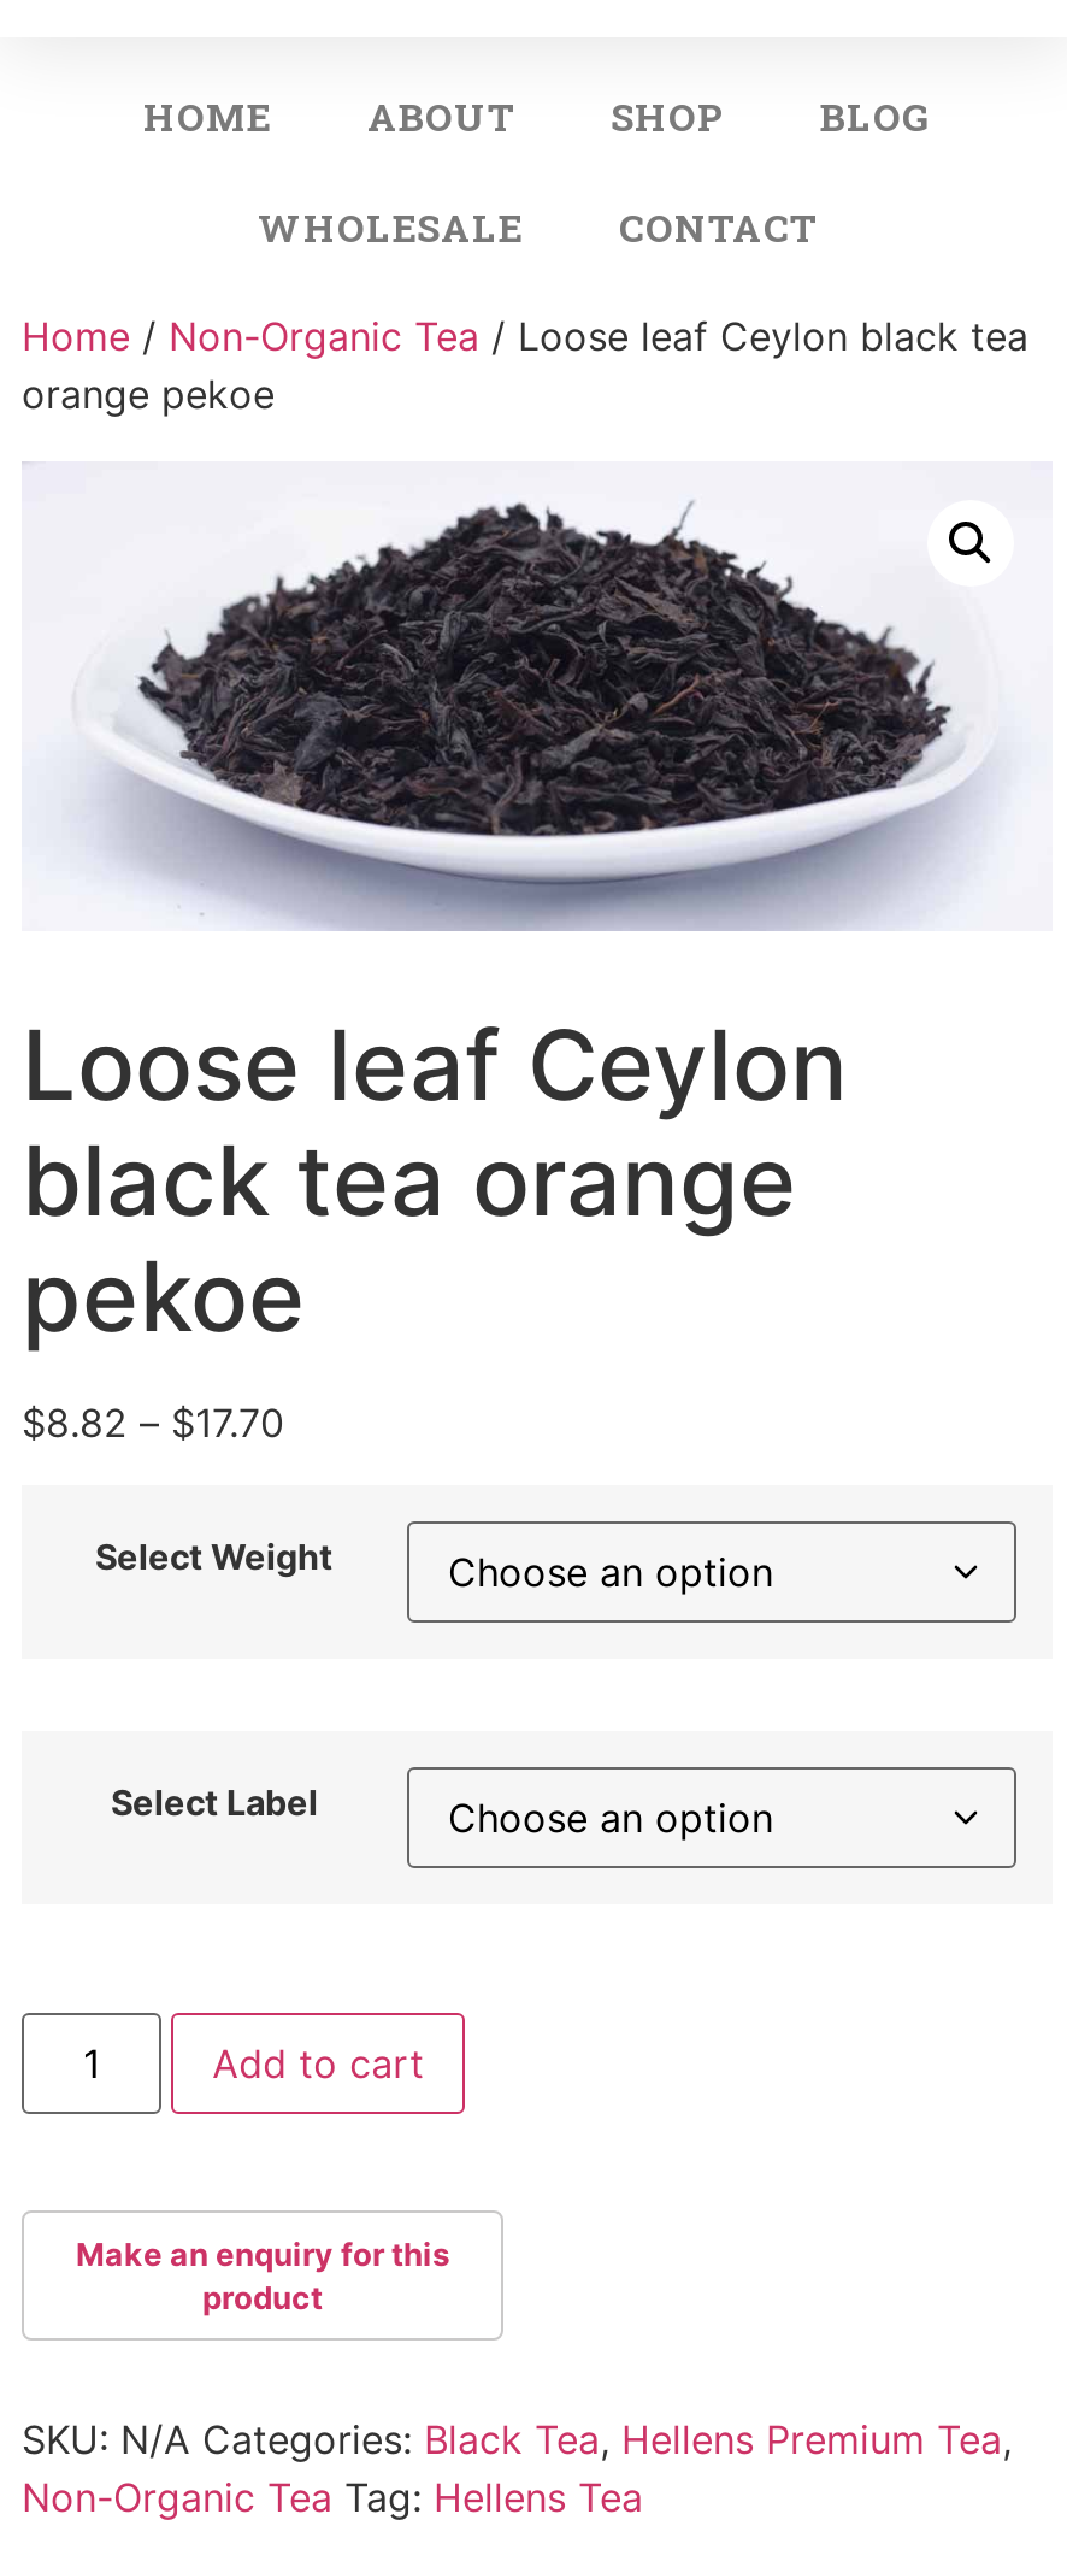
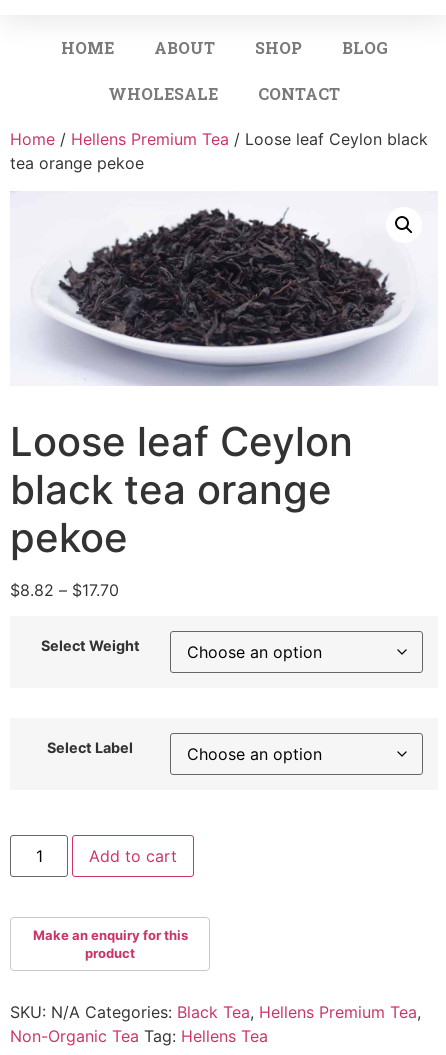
- Home / Non-Organic Tea / Loose leaf Ceylon black tea
- orange pekoe
+ Home / Hellens Premium Tea / Loose leaf Ceylon black
+ tea orange pekoe
